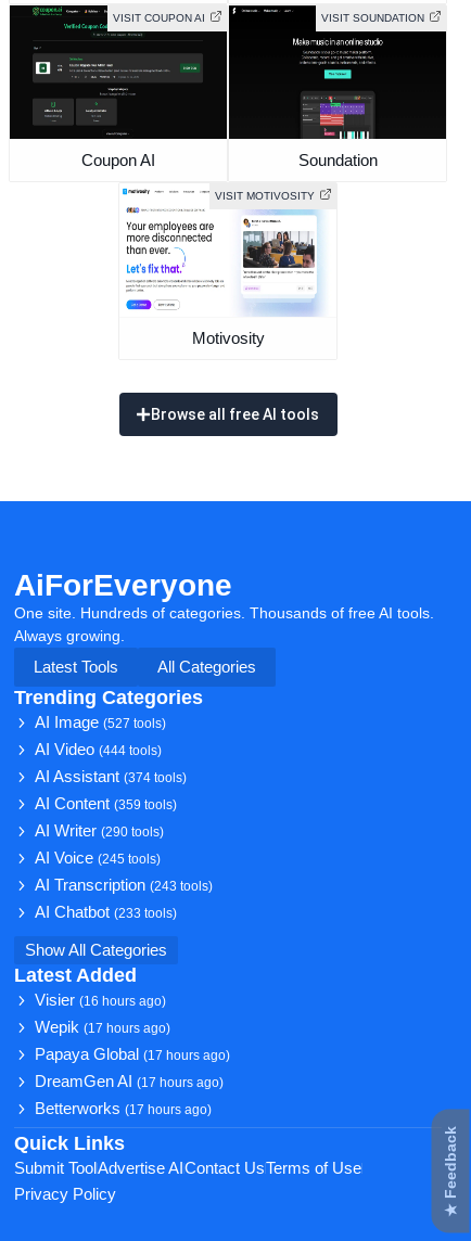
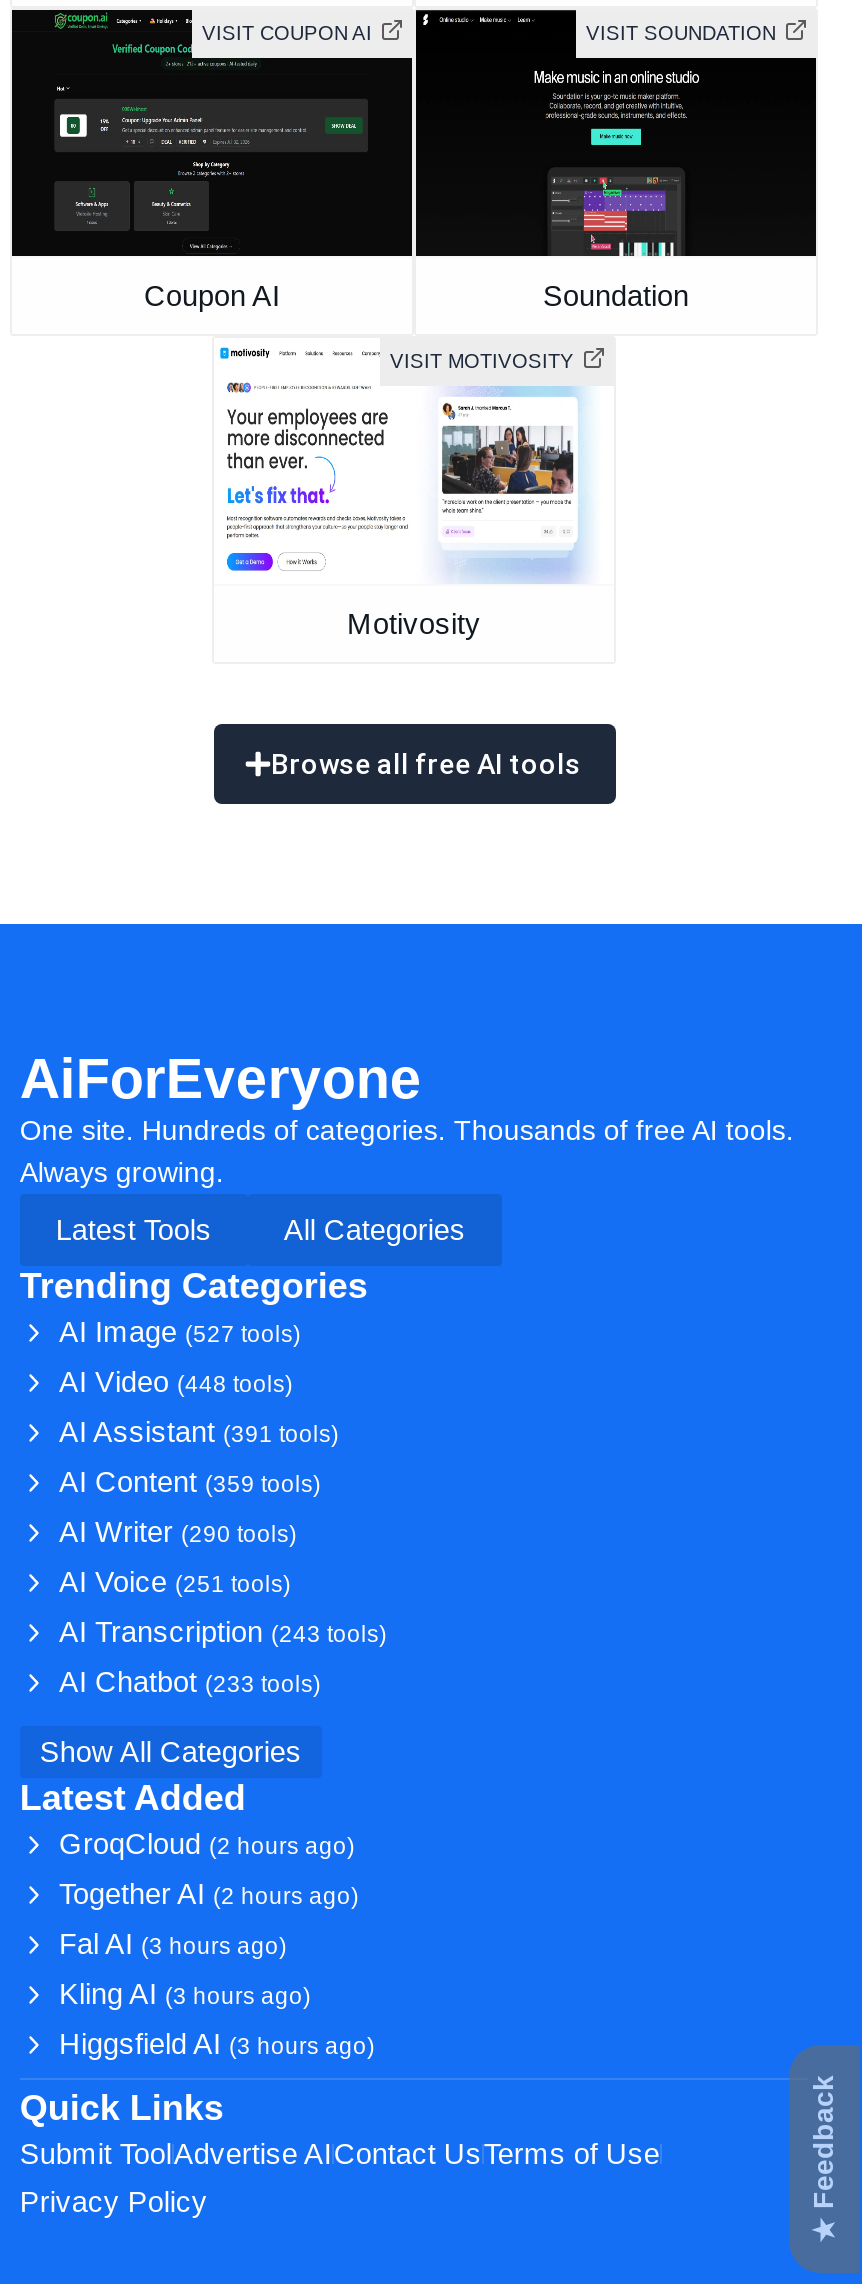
- AI Video (444 tools)
+ AI Video (448 tools)

- AI Assistant (374 tools)
+ AI Assistant (391 tools)

- AI Voice (245 tools)
+ AI Voice (251 tools)

- Visier (16 hours ago)
+ GroqCloud (2 hours ago)

- Wepik (17 hours ago)
+ Together AI (2 hours ago)

- Papaya Global (17 hours ago)
+ Fal AI (3 hours ago)

- DreamGen AI (17 hours ago)
+ Kling AI (3 hours ago)

- Betterworks (17 hours ago)
+ Higgsfield AI (3 hours ago)
